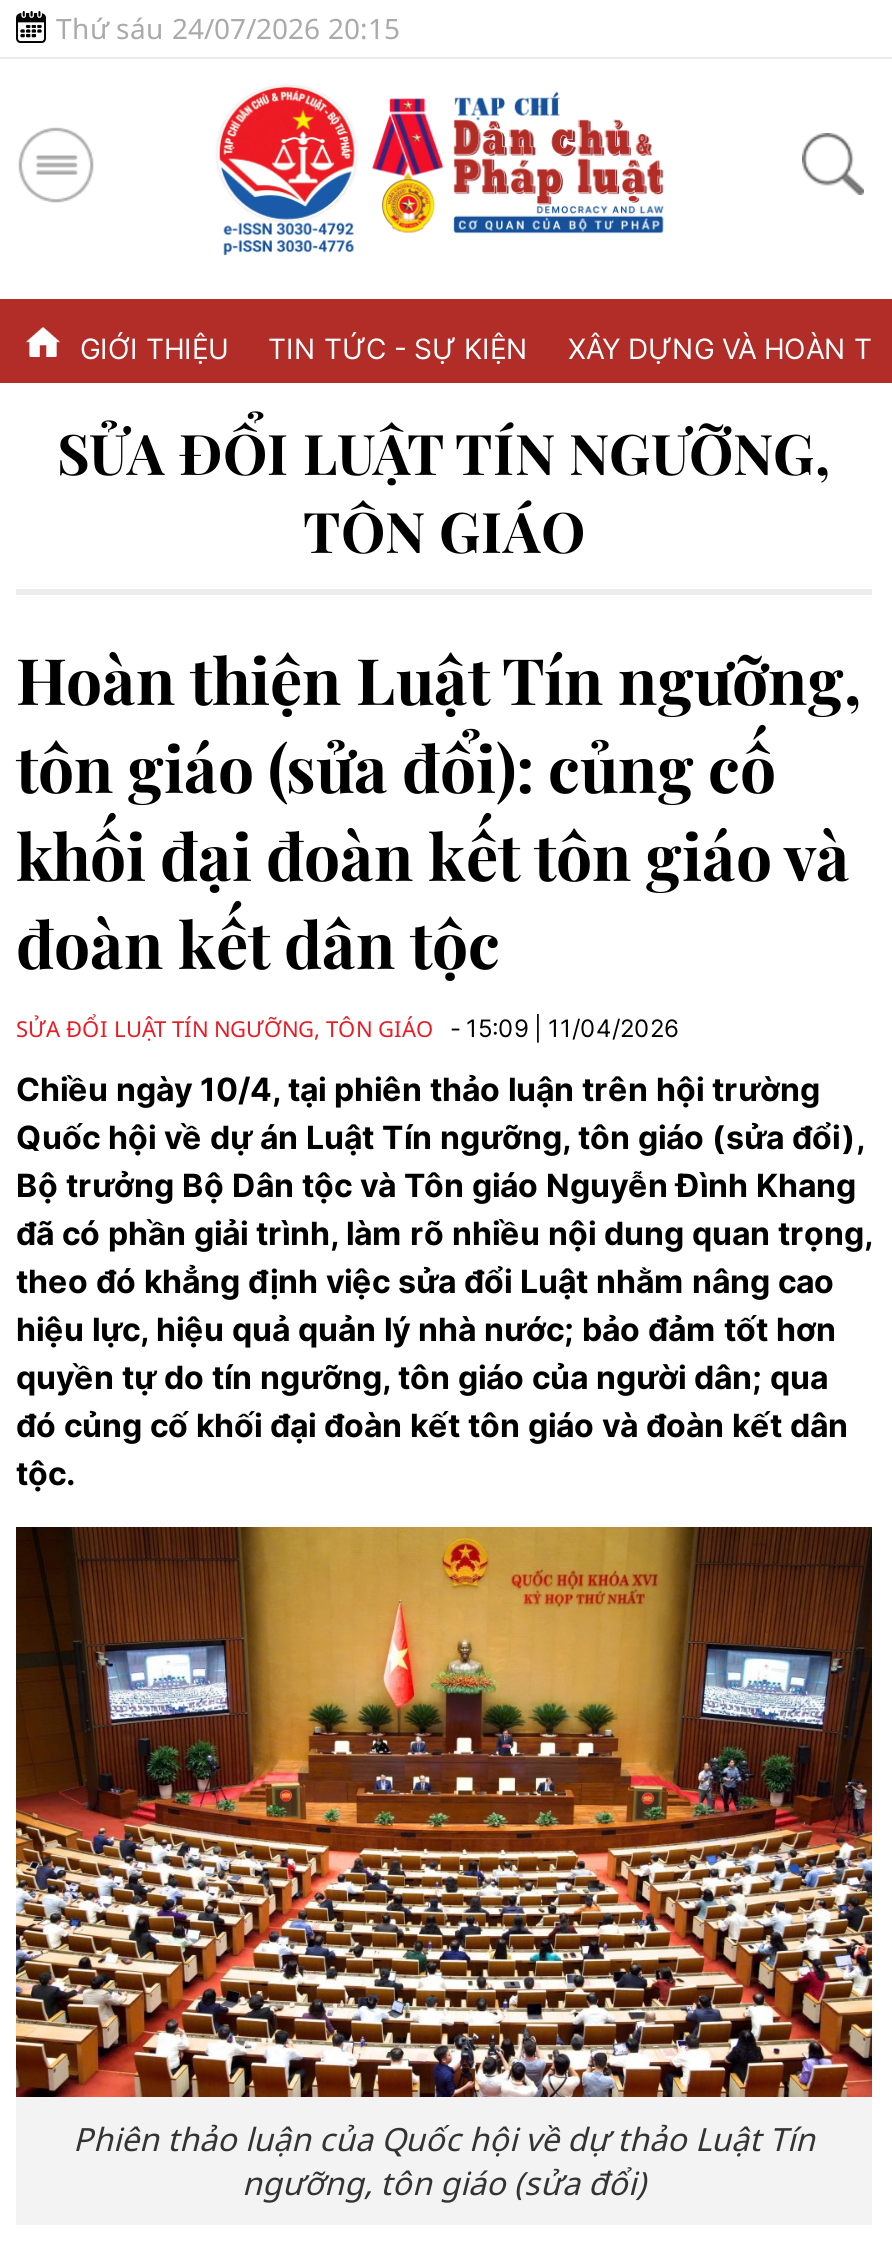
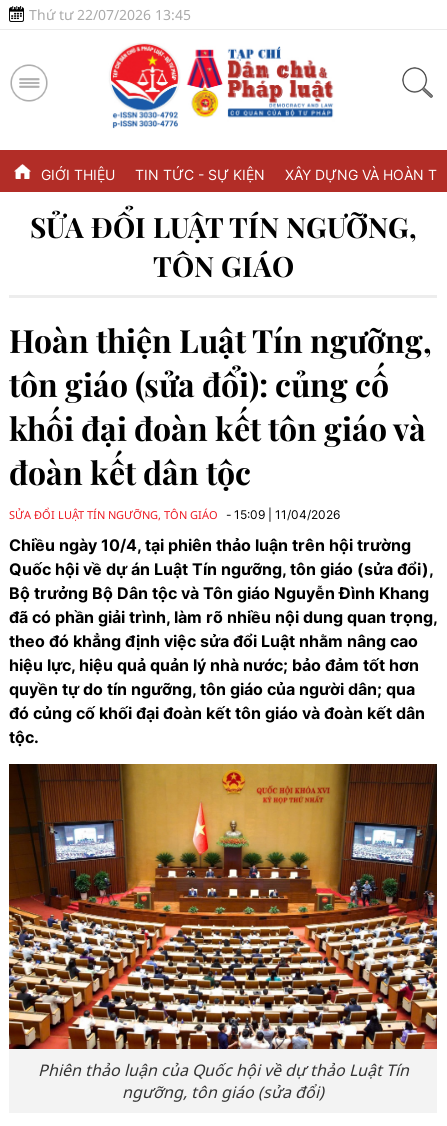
- Thứ sáu 24/07/2026 20:15
+ Thứ tư 22/07/2026 13:45
